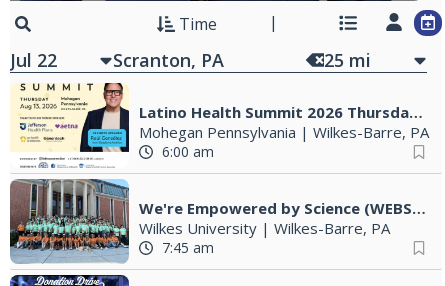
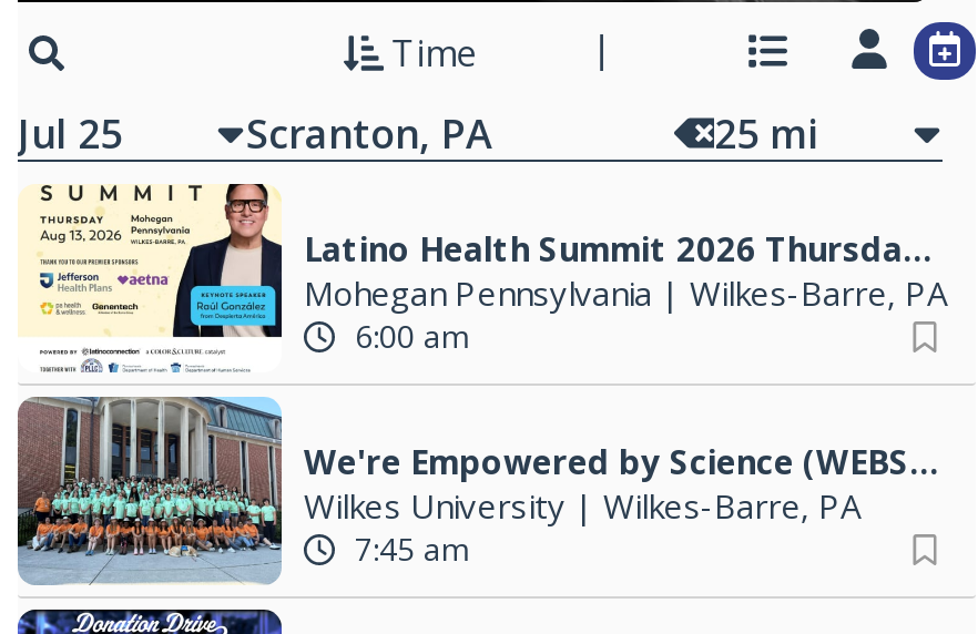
- Jul 22
+ Jul 25
